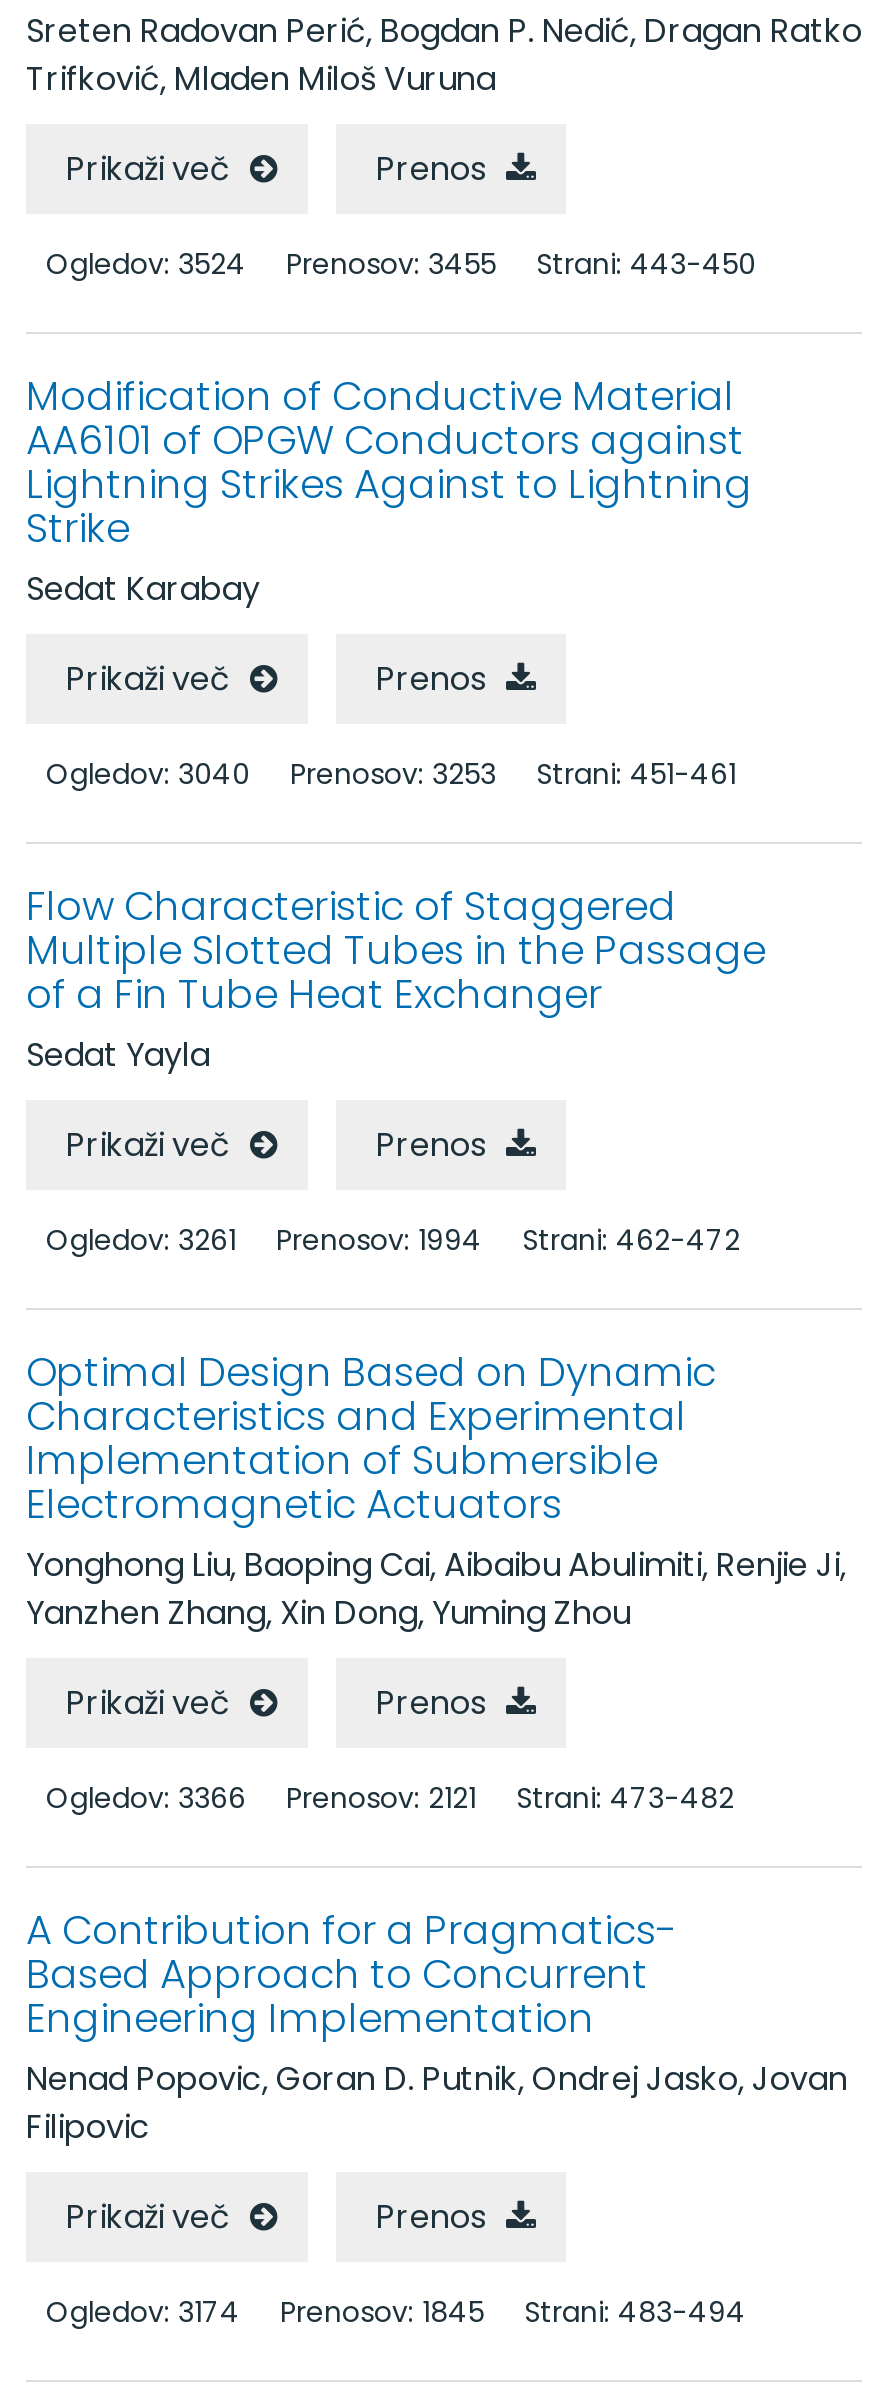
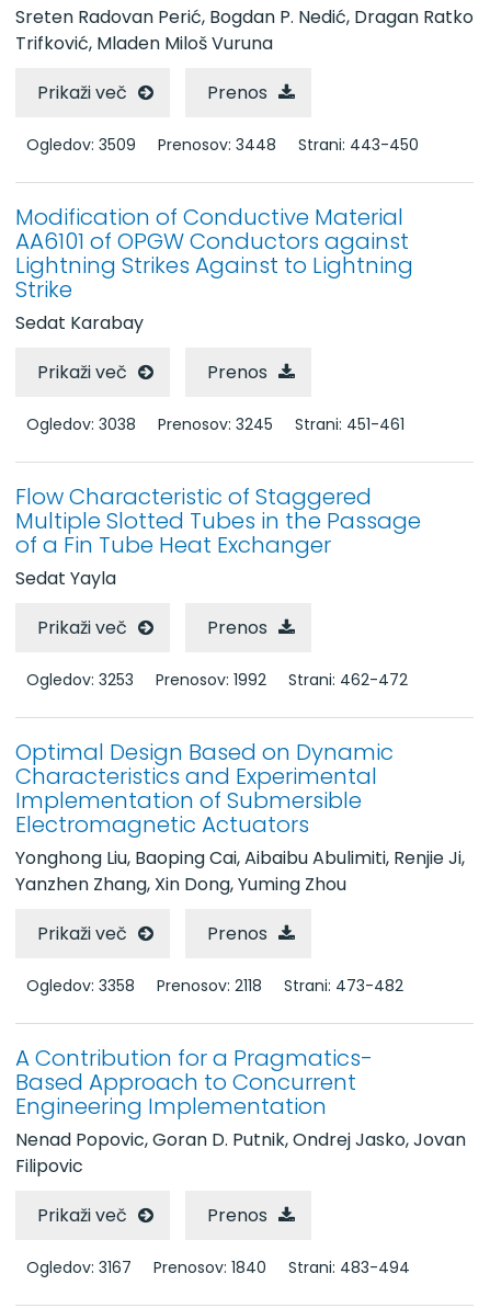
- Ogledov: 3524
+ Ogledov: 3509

- Prenosov: 3455
+ Prenosov: 3448

- Ogledov: 3040
+ Ogledov: 3038

- Prenosov: 3253
+ Prenosov: 3245

- Ogledov: 3261
+ Ogledov: 3253

- Prenosov: 1994
+ Prenosov: 1992

- Ogledov: 3366
+ Ogledov: 3358

- Prenosov: 2121
+ Prenosov: 2118

- Ogledov: 3174
+ Ogledov: 3167

- Prenosov: 1845
+ Prenosov: 1840
